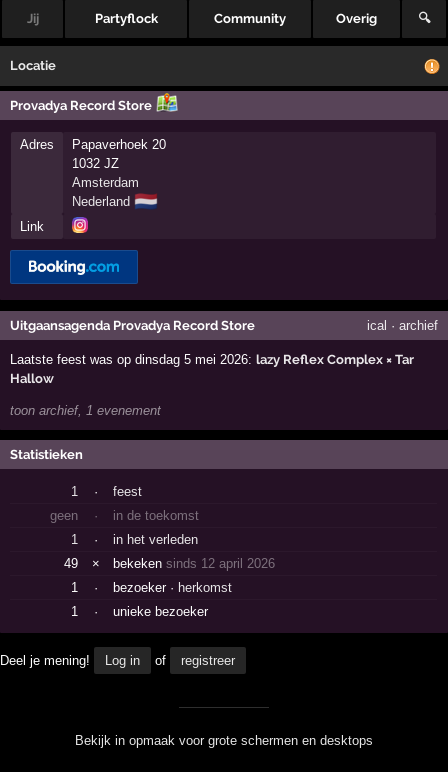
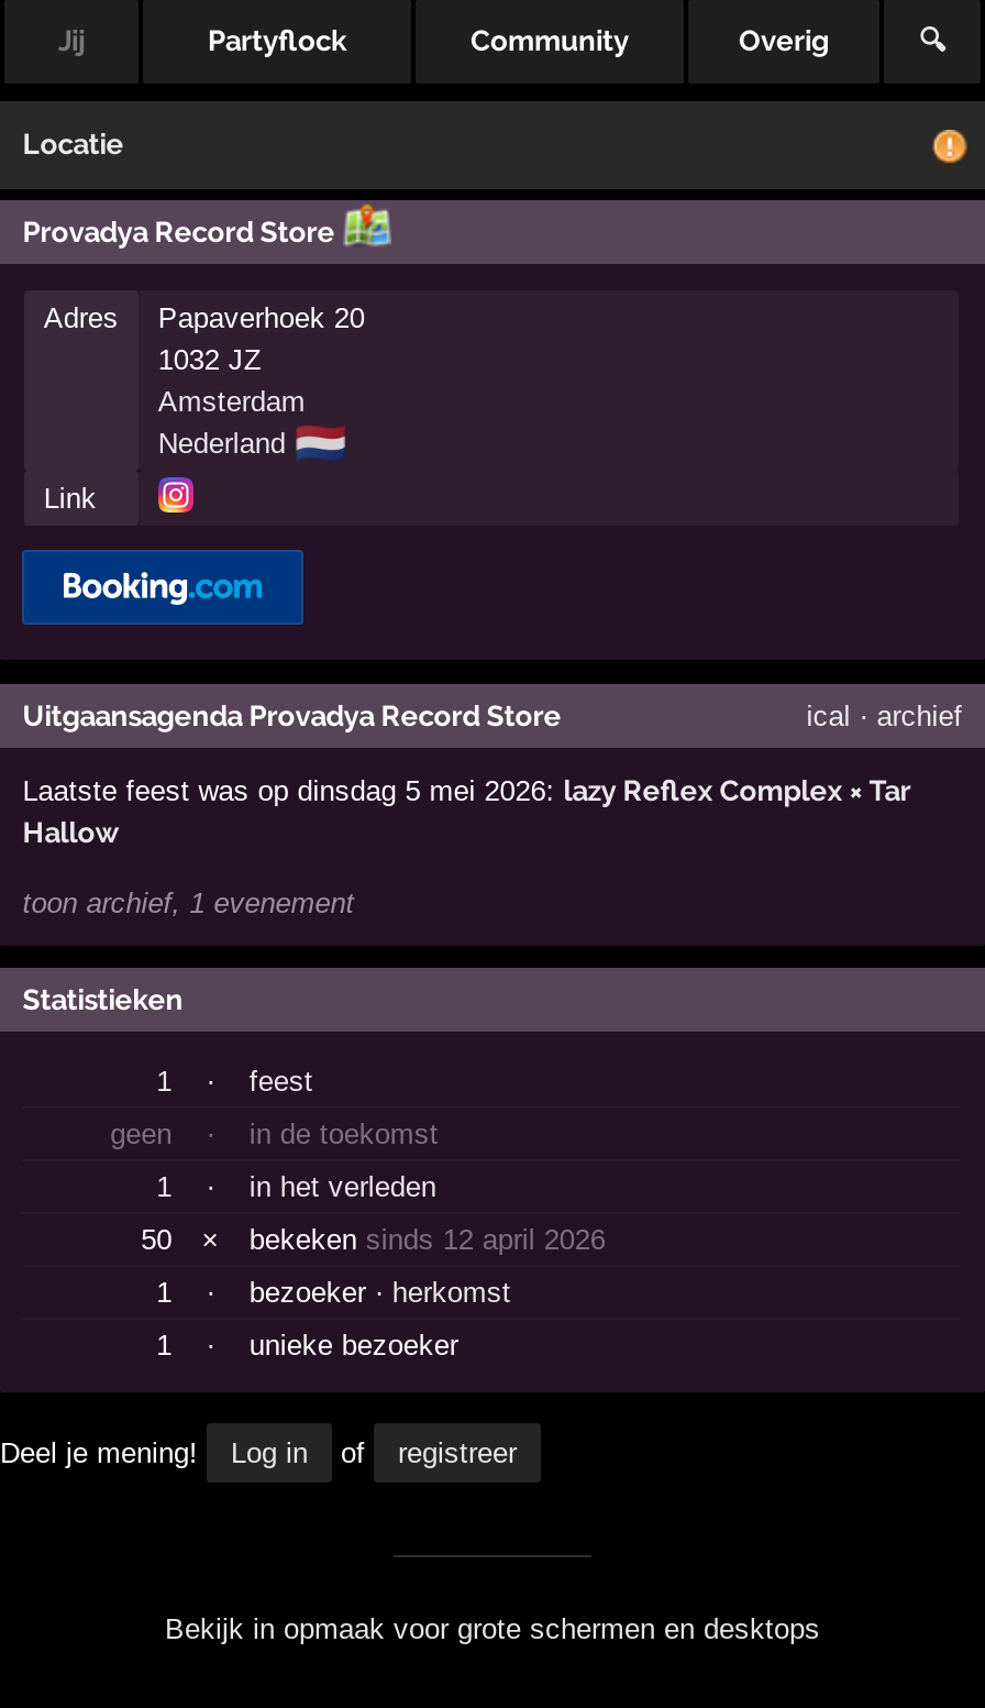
- 49
+ 50
